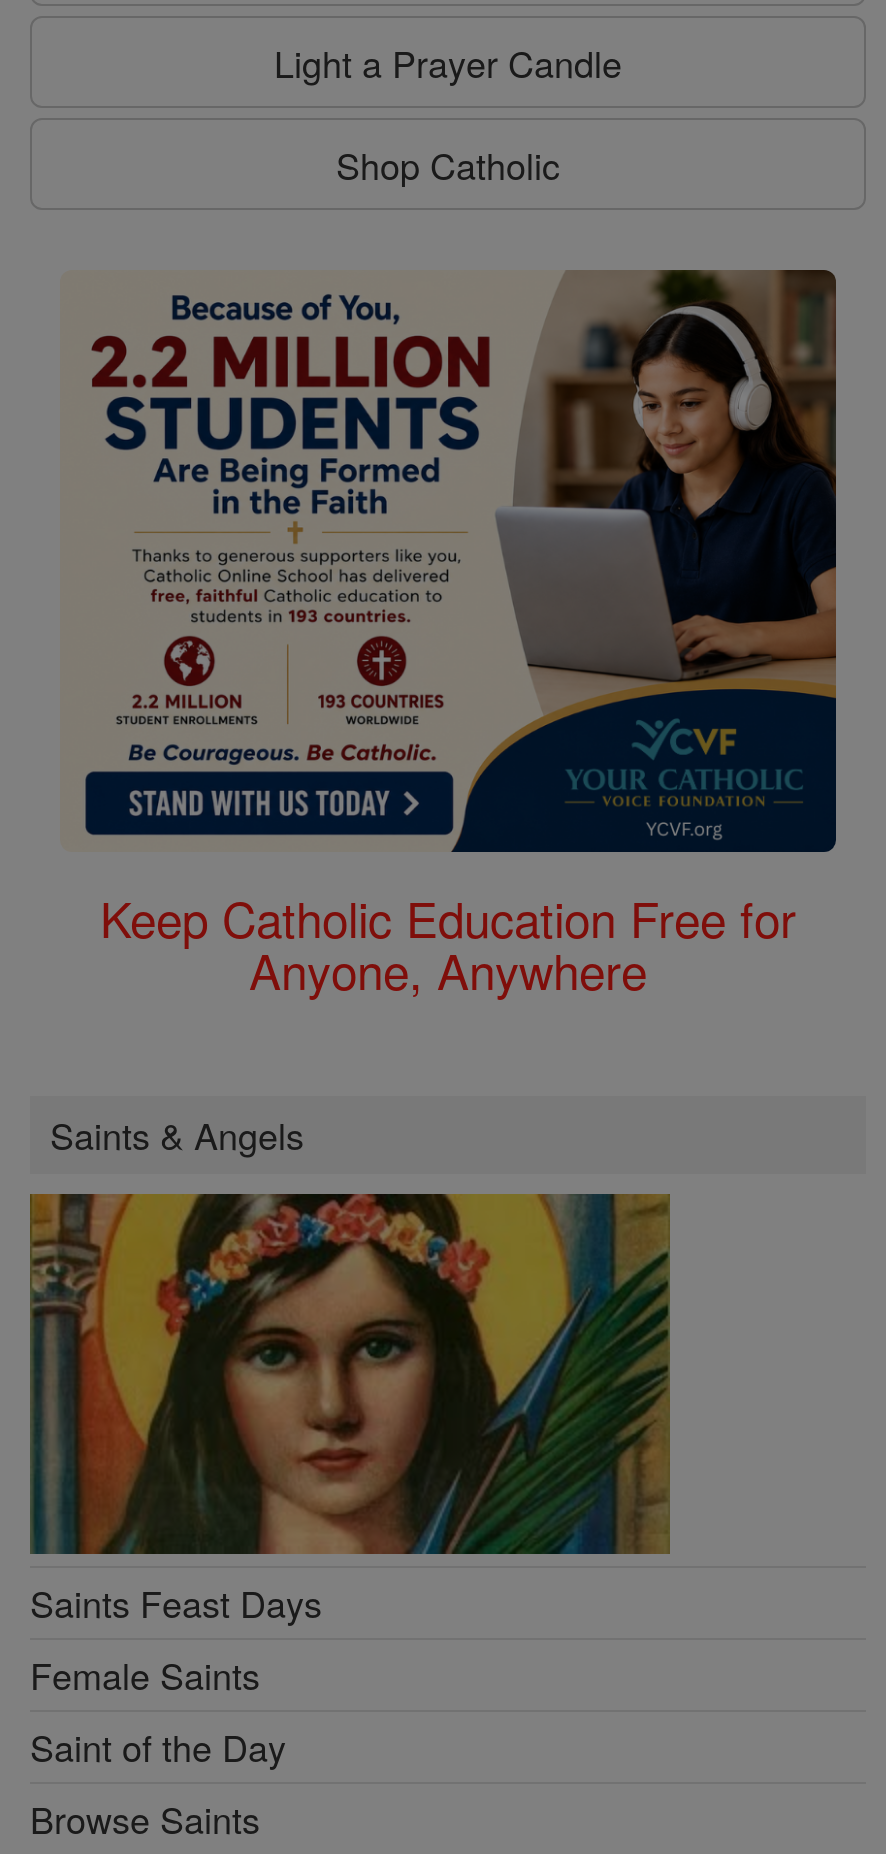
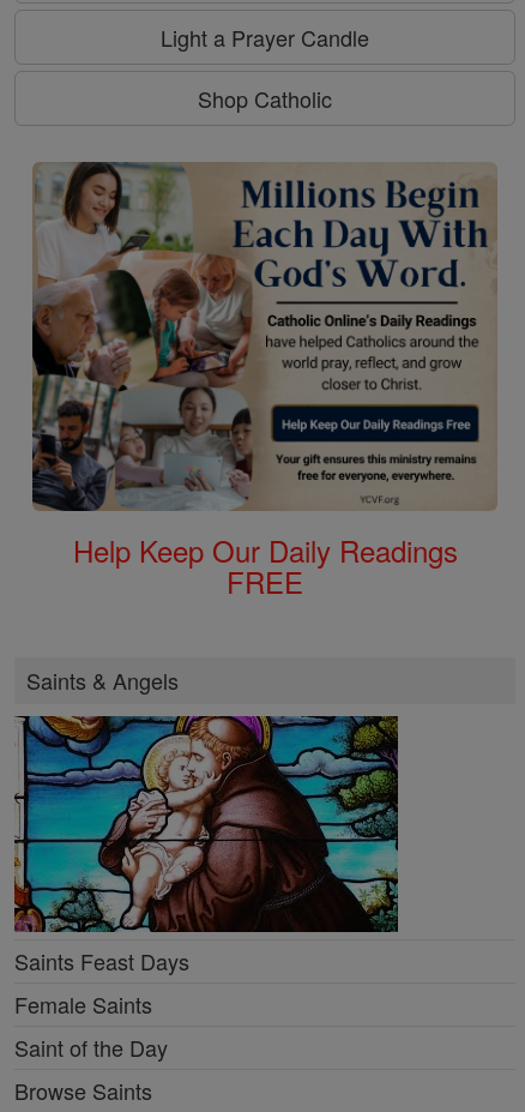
- [image]
- Keep Catholic Education Free for
- Anyone, Anywhere
+ [image]
+ Help Keep Our Daily Readings
+ FREE

- [image]
+ [image]
